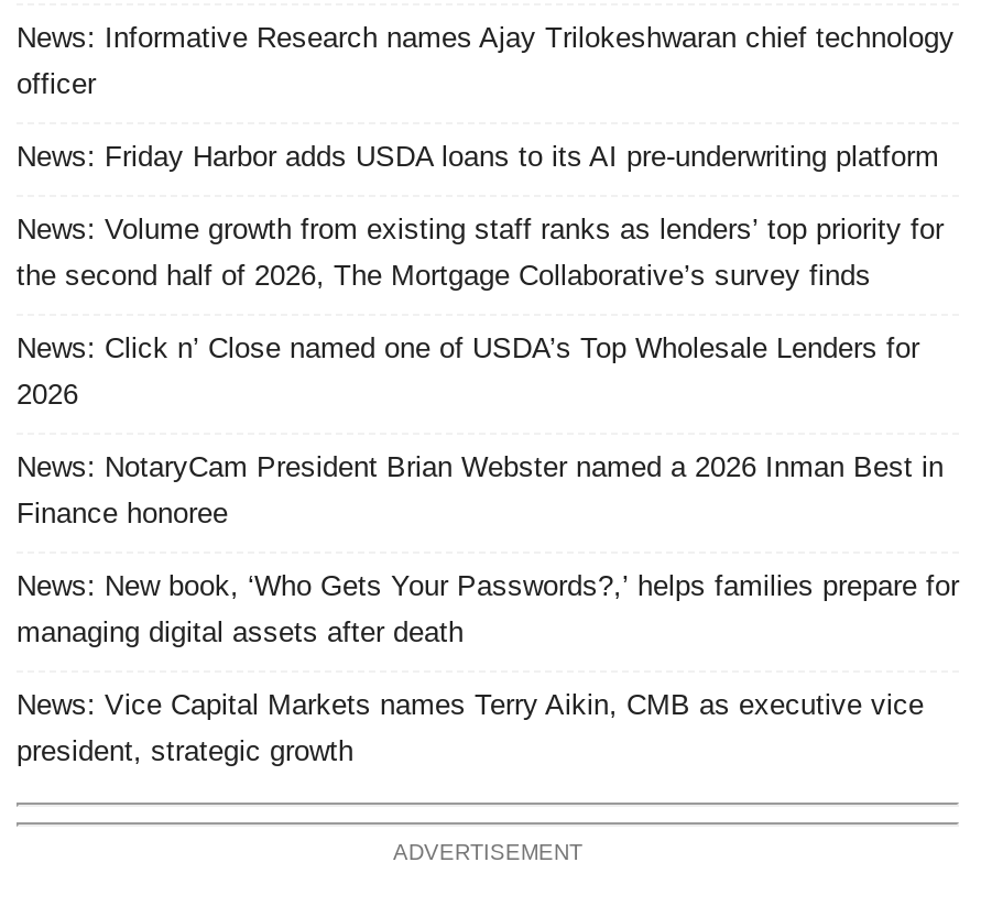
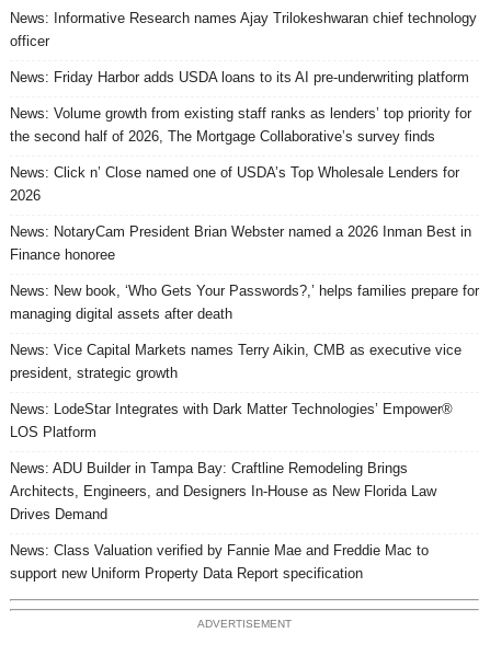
+ News: LodeStar Integrates with Dark Matter Technologies’ Empower®
+ LOS Platform
+ News: ADU Builder in Tampa Bay: Craftline Remodeling Brings
+ Architects, Engineers, and Designers In-House as New Florida Law
+ Drives Demand
+ News: Class Valuation verified by Fannie Mae and Freddie Mac to
+ support new Uniform Property Data Report specification
